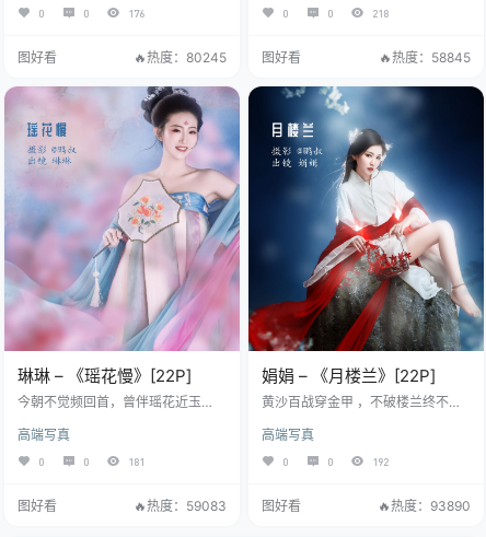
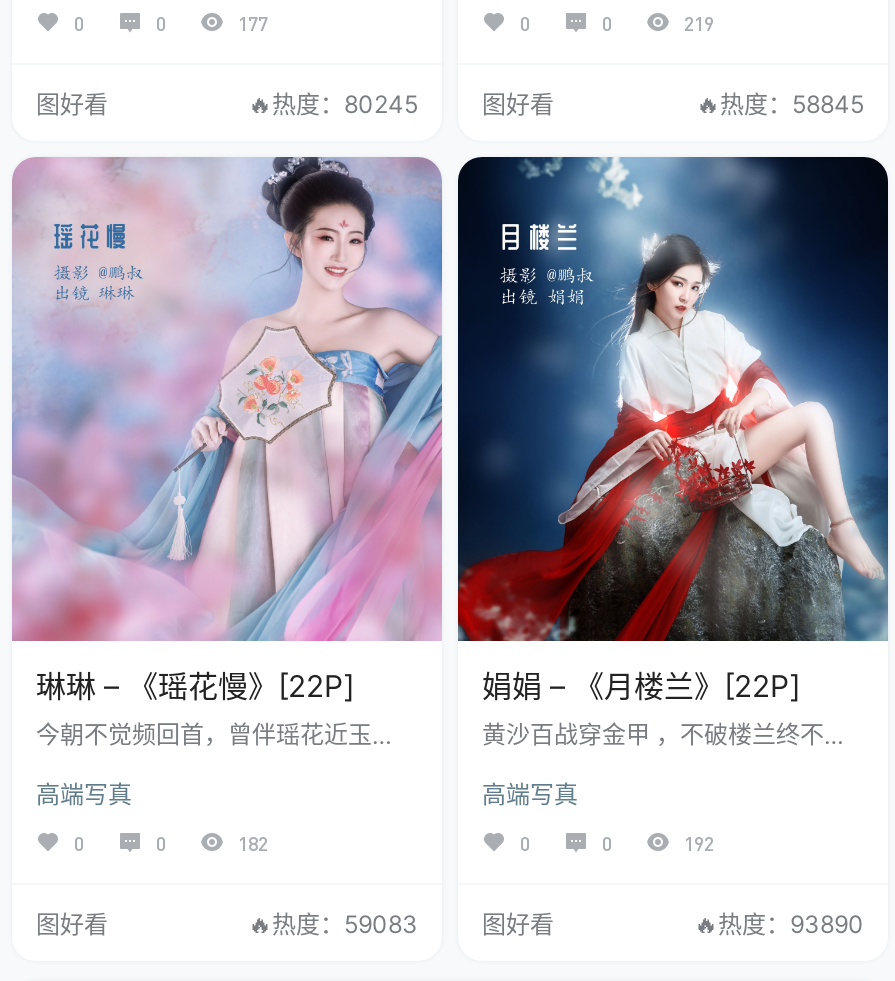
- 176
+ 177

- 218
+ 219

- 181
+ 182
